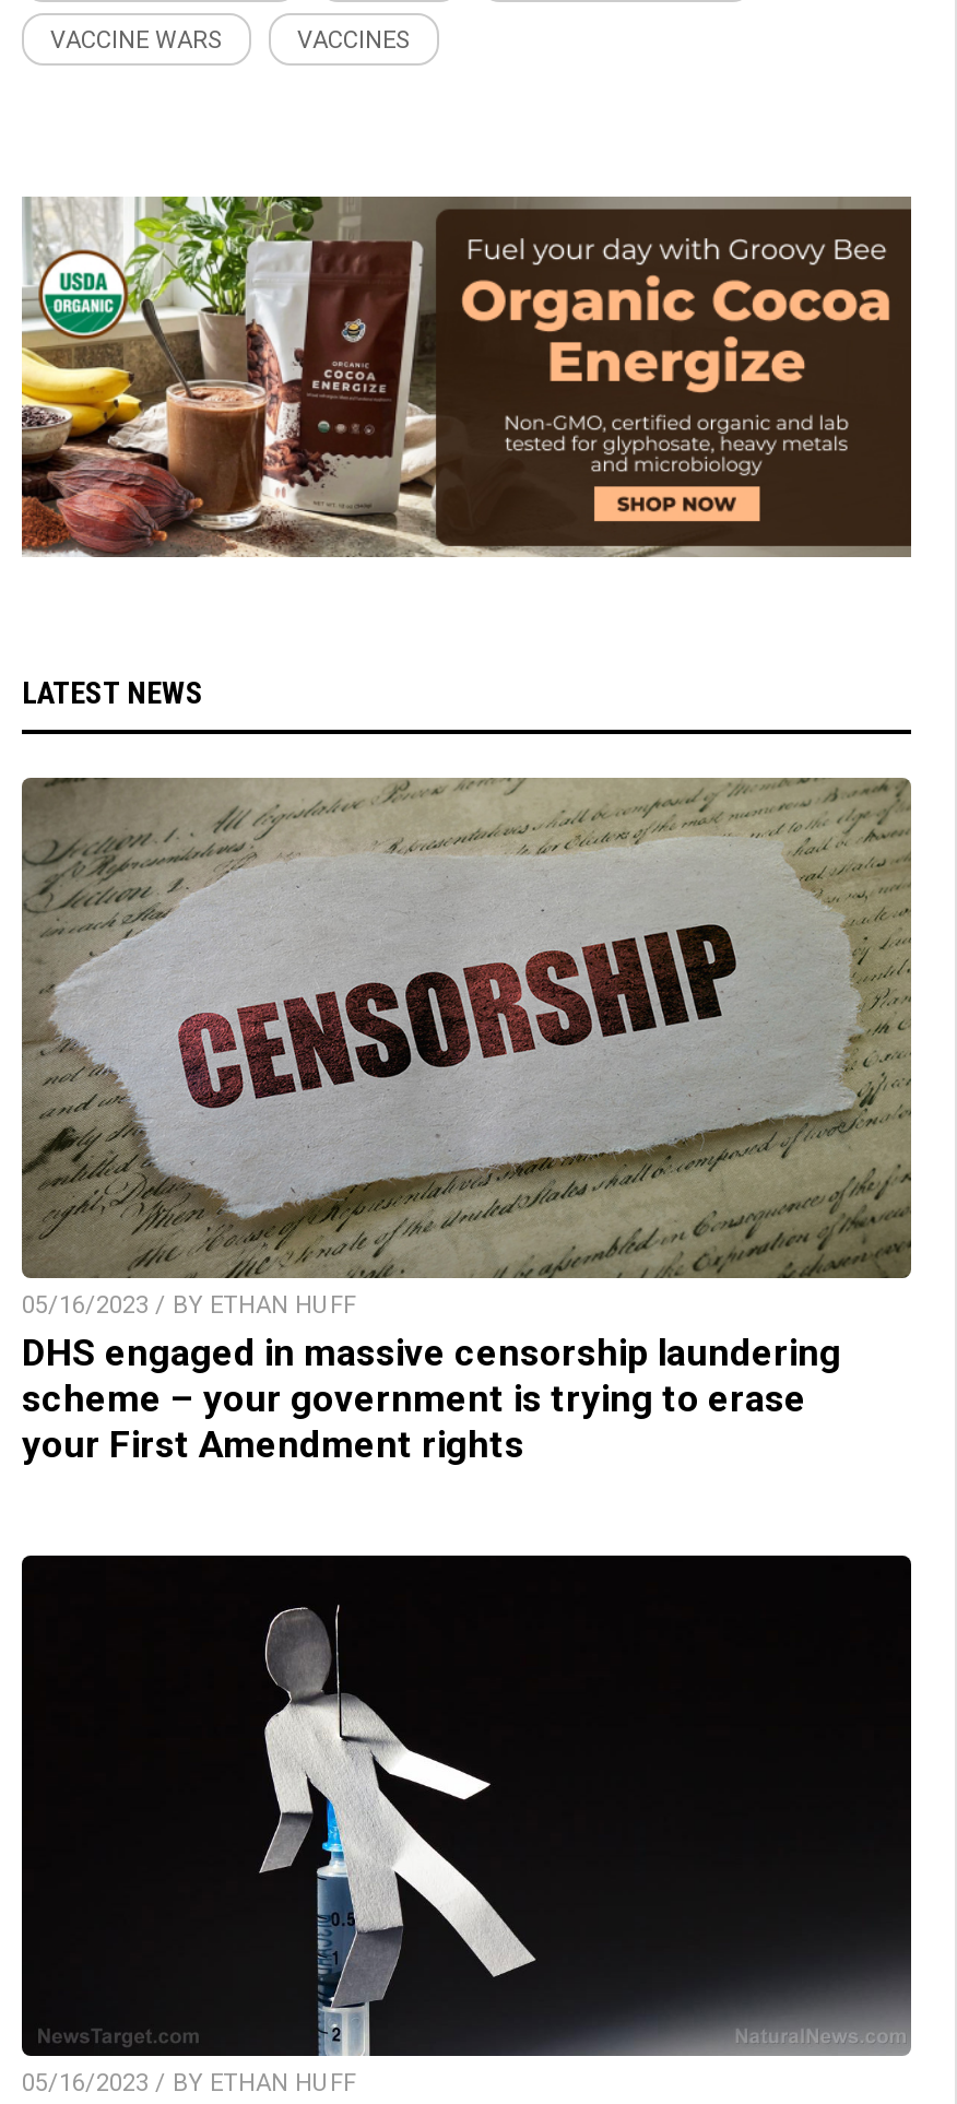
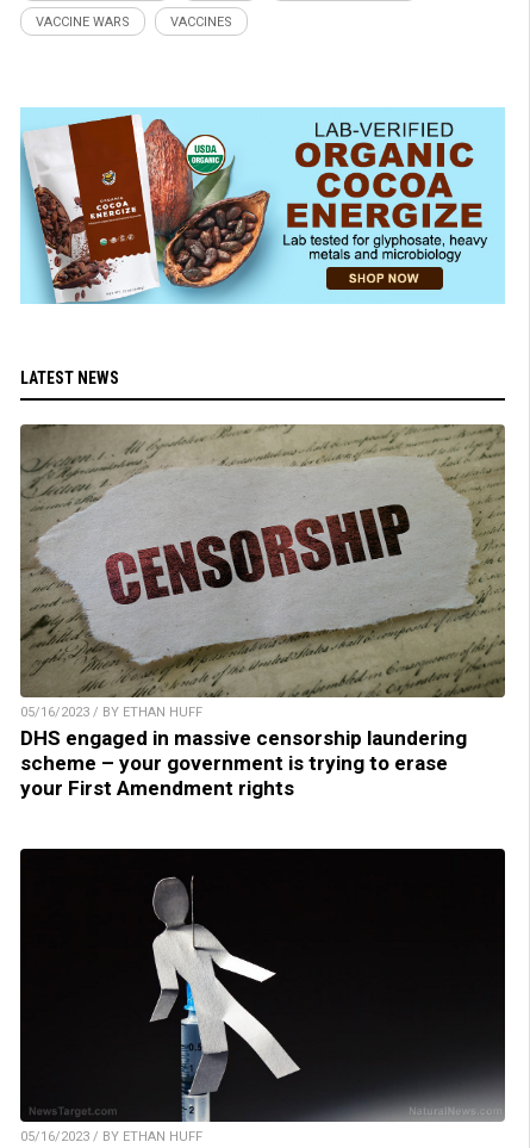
- [image]
+ [image]
